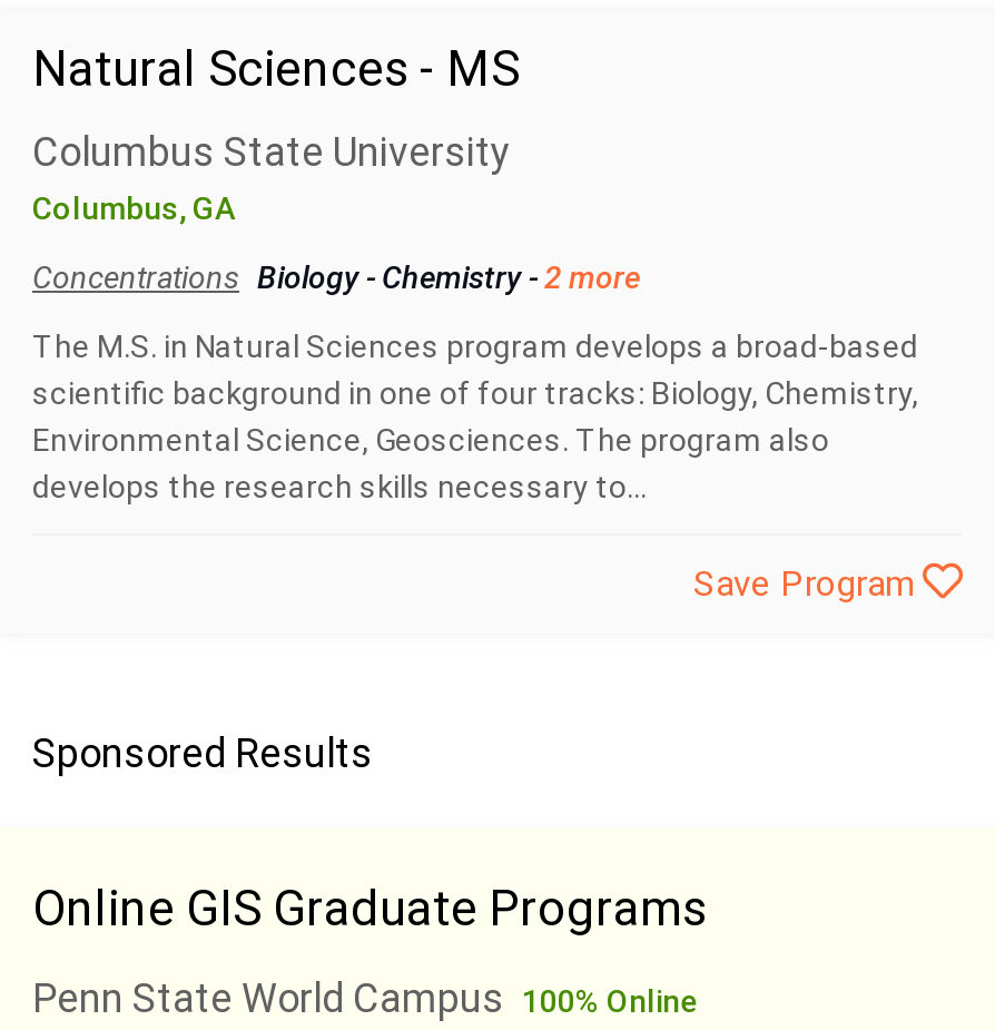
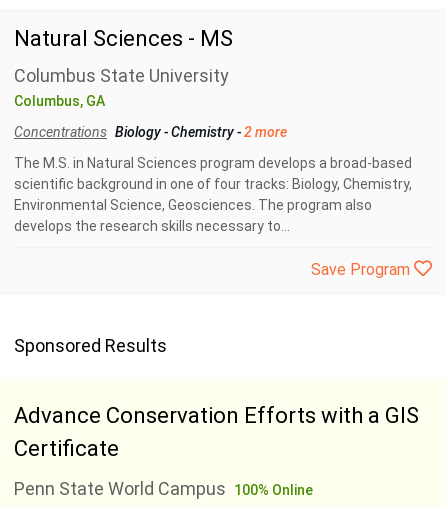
- Online GIS Graduate Programs
+ Advance Conservation Efforts with a GIS
+ Certificate
